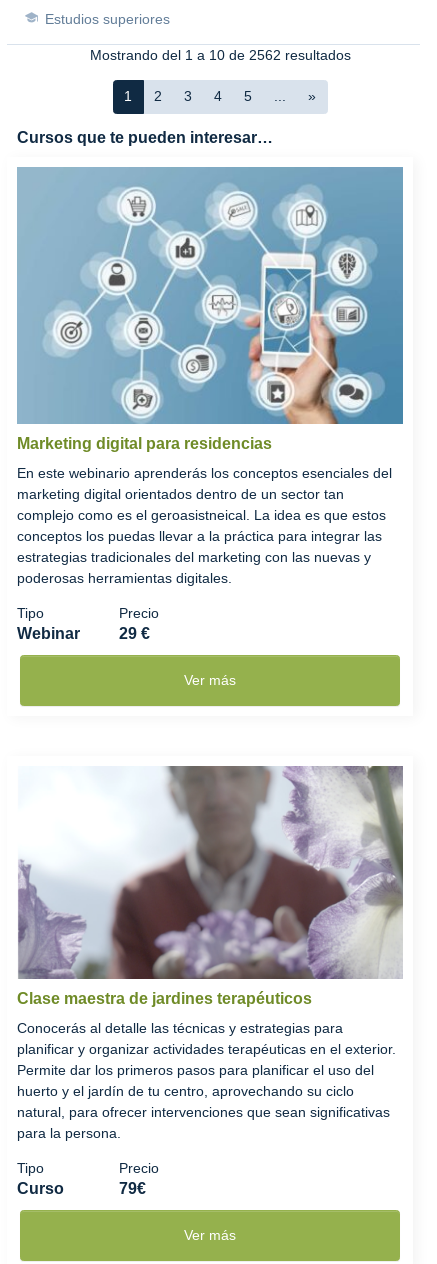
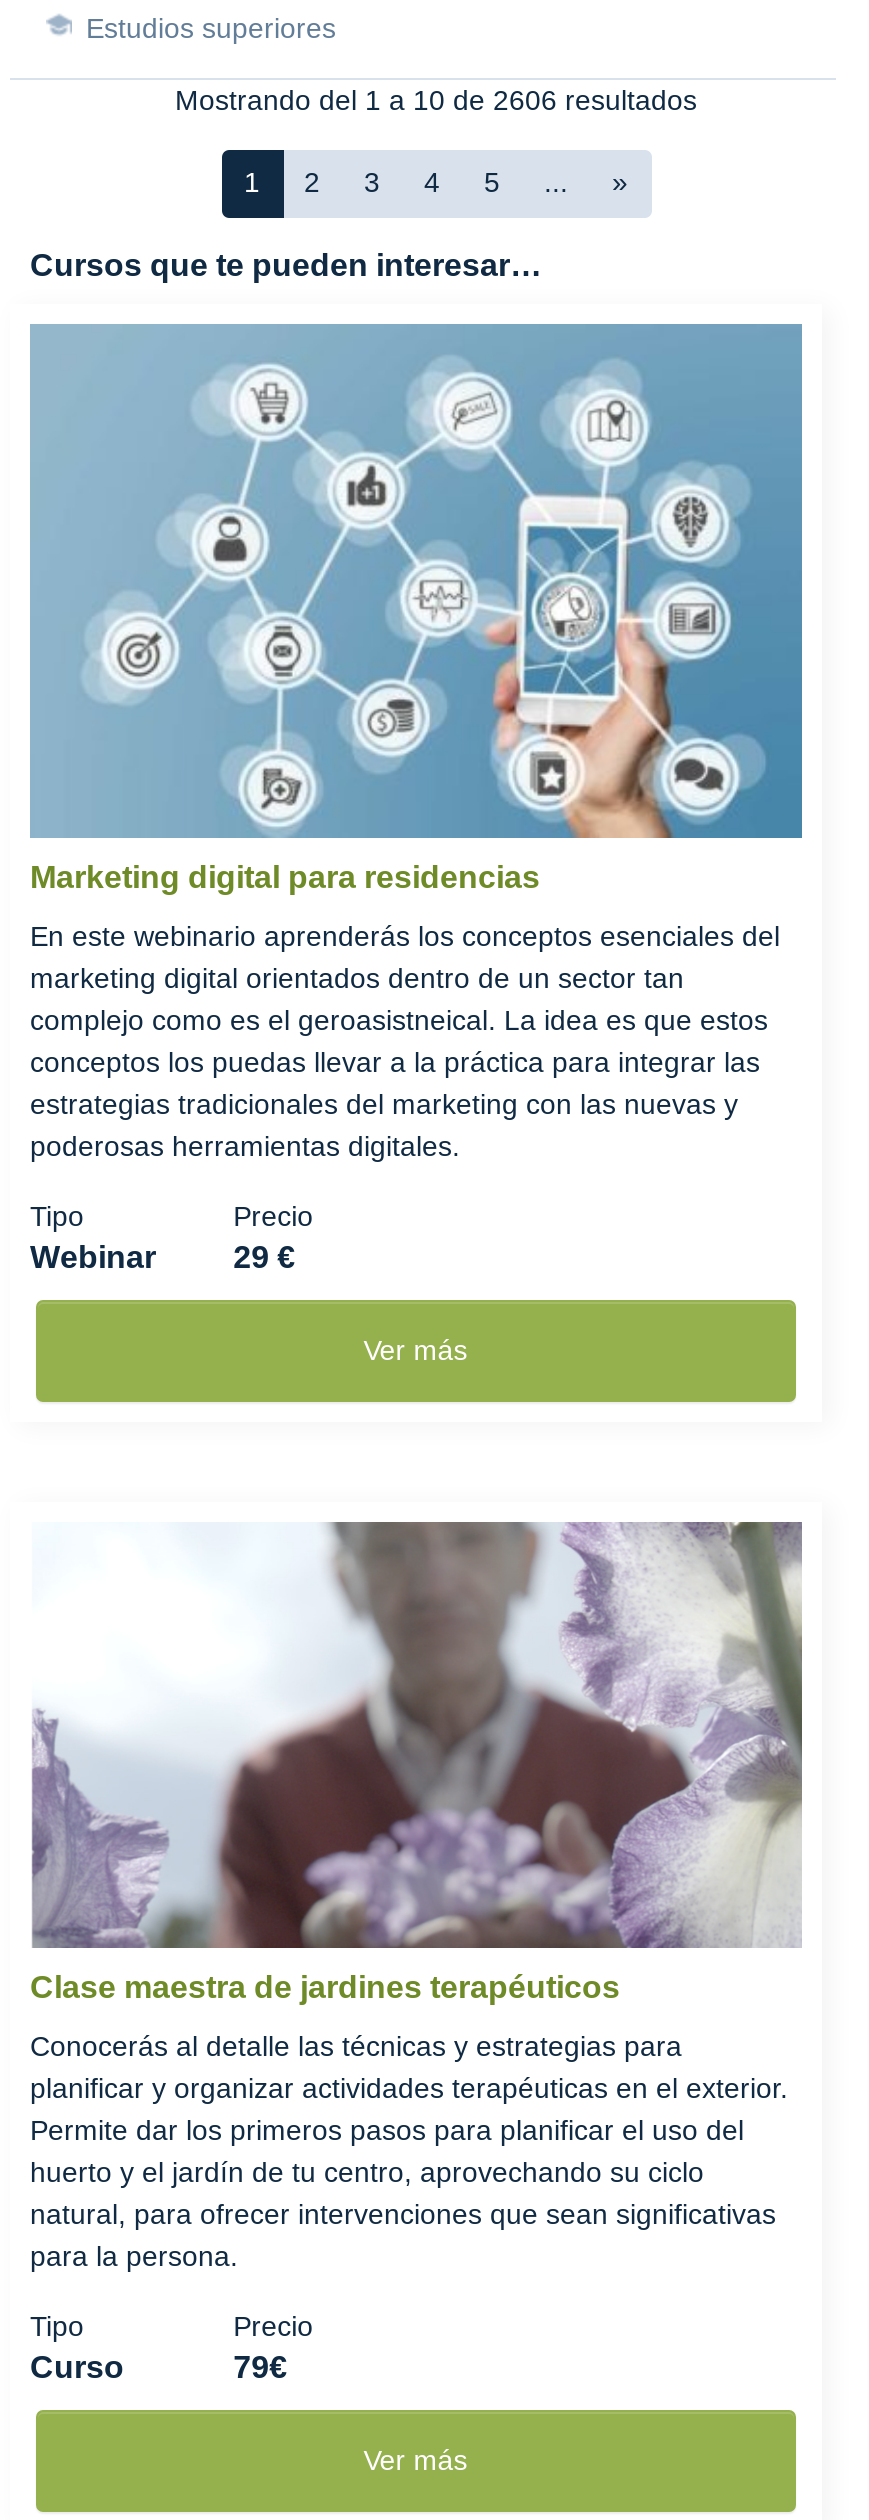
- Mostrando del 1 a 10 de 2562 resultados
+ Mostrando del 1 a 10 de 2606 resultados
